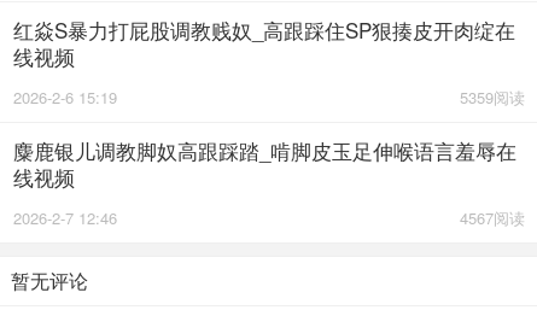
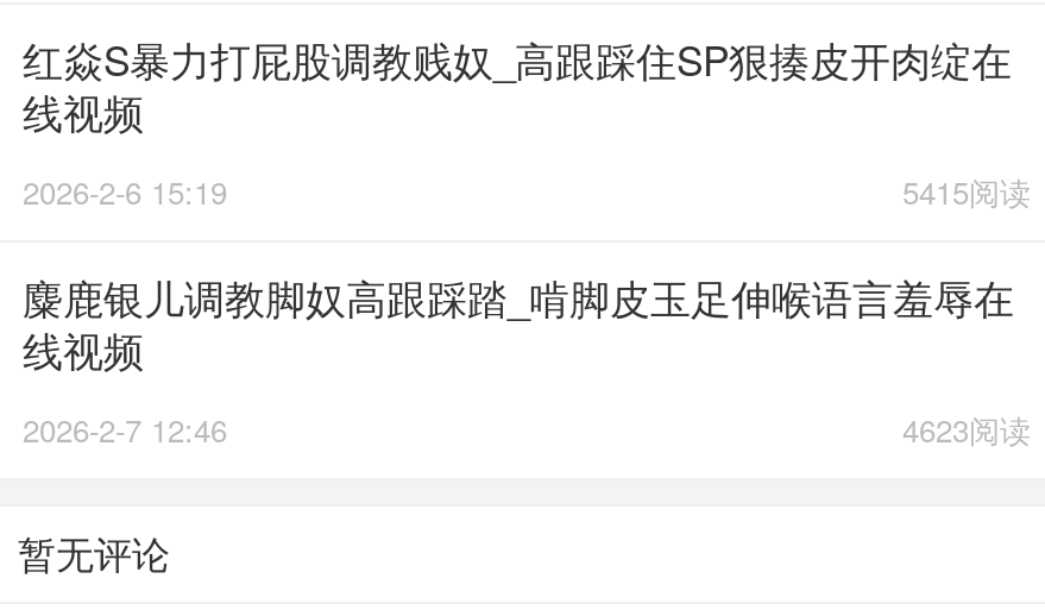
- 5359阅读
+ 5415阅读

- 4567阅读
+ 4623阅读
